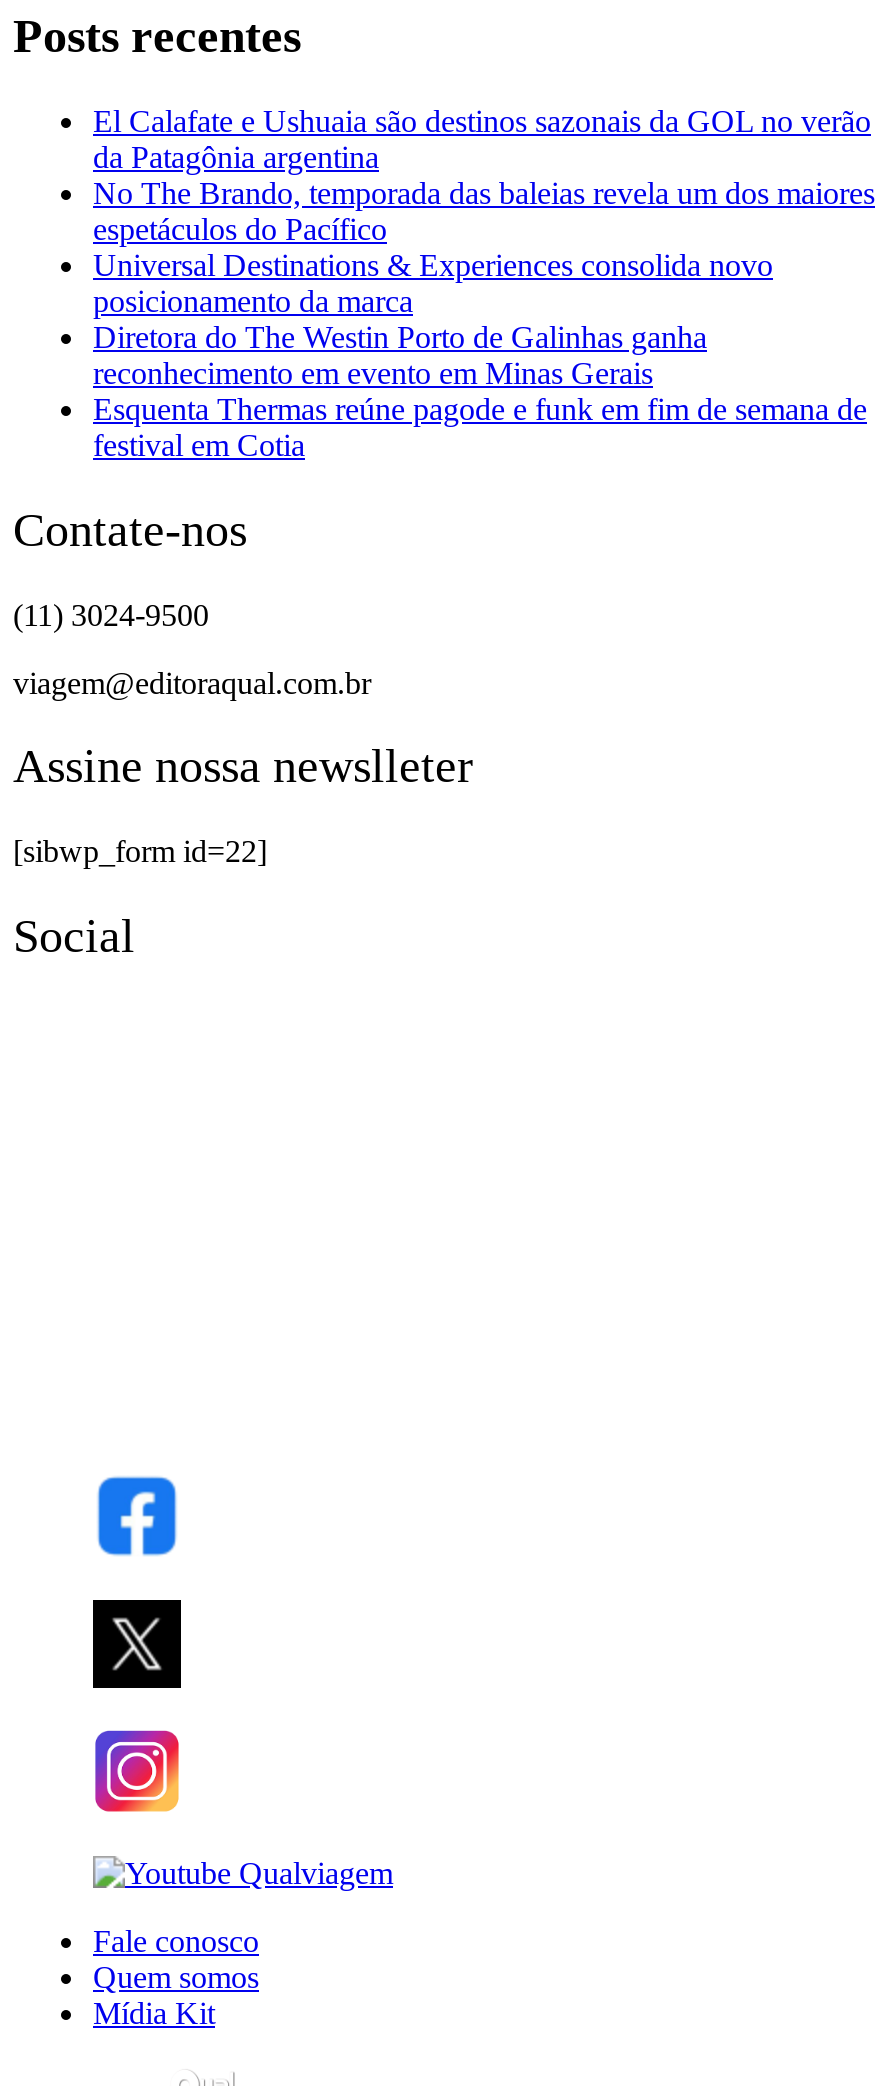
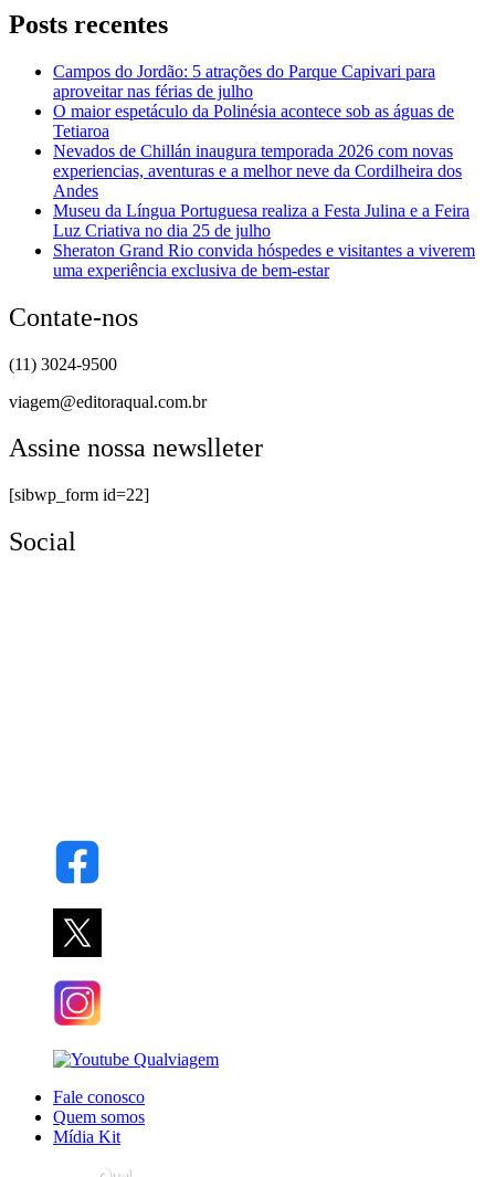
- El Calafate e Ushuaia são destinos sazonais da GOL no verão
- da Patagônia argentina
- No The Brando, temporada das baleias revela um dos maiores
- espetáculos do Pacífico
- Universal Destinations & Experiences consolida novo
- posicionamento da marca
- Diretora do The Westin Porto de Galinhas ganha
- reconhecimento em evento em Minas Gerais
- Esquenta Thermas reúne pagode e funk em fim de semana de
- festival em Cotia
+ Campos do Jordão: 5 atrações do Parque Capivari para
+ aproveitar nas férias de julho
+ O maior espetáculo da Polinésia acontece sob as águas de
+ Tetiaroa
+ Nevados de Chillán inaugura temporada 2026 com novas
+ experiencias, aventuras e a melhor neve da Cordilheira dos
+ Andes
+ Museu da Língua Portuguesa realiza a Festa Julina e a Feira
+ Luz Criativa no dia 25 de julho
+ Sheraton Grand Rio convida hóspedes e visitantes a viverem
+ uma experiência exclusiva de bem-estar
